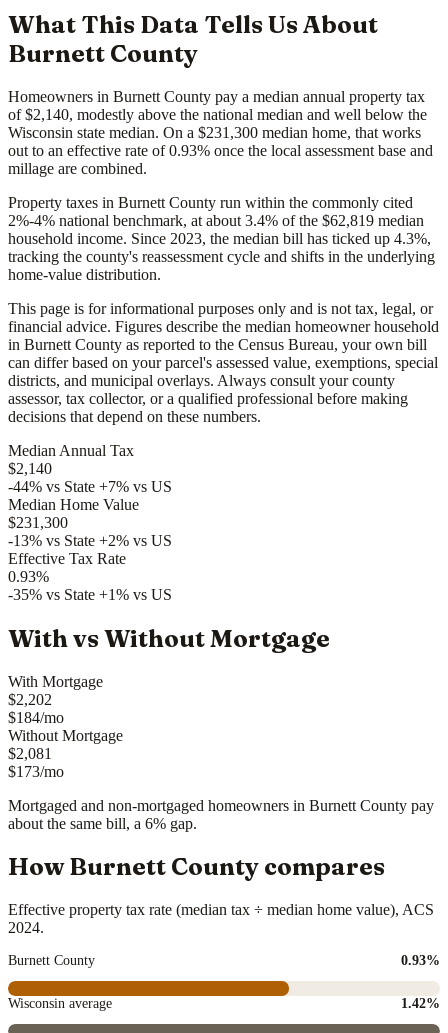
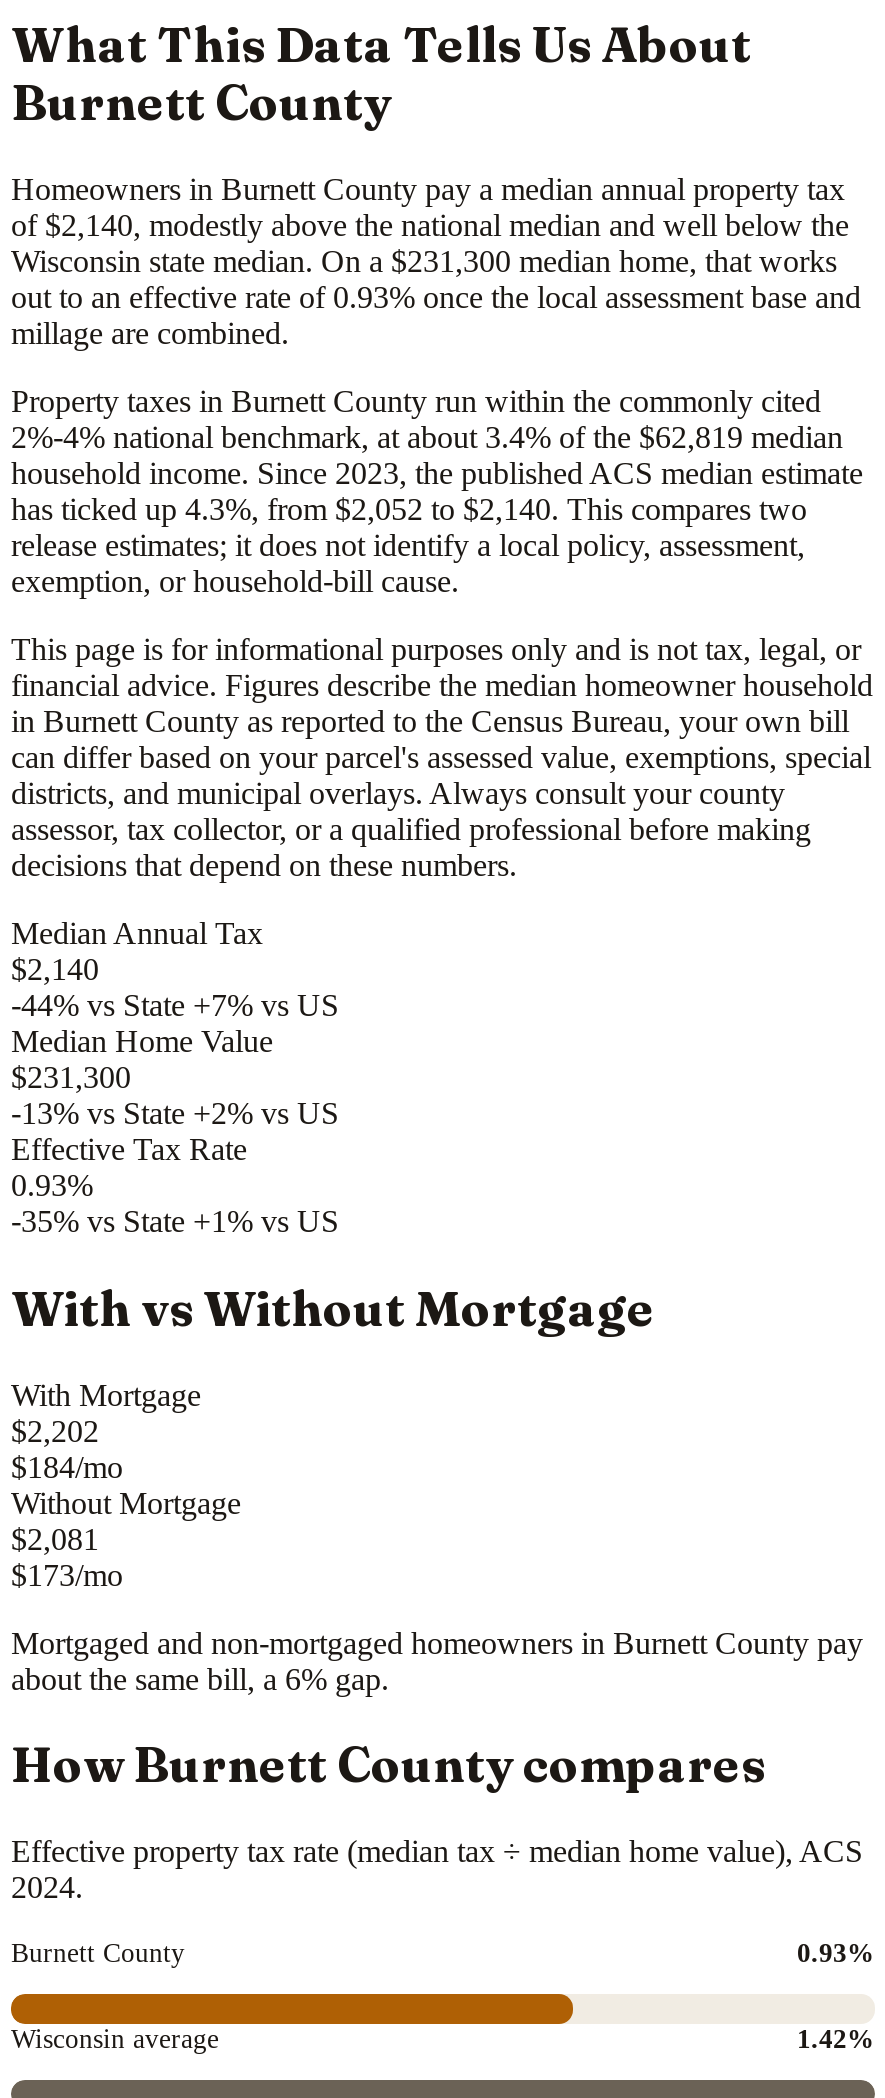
- household income. Since 2023, the median bill has ticked up 4.3%,
- tracking the county's reassessment cycle and shifts in the underlying
- home-value distribution.
+ household income. Since 2023, the published ACS median estimate
+ has ticked up 4.3%, from $2,052 to $2,140. This compares two
+ release estimates; it does not identify a local policy, assessment,
+ exemption, or household-bill cause.
